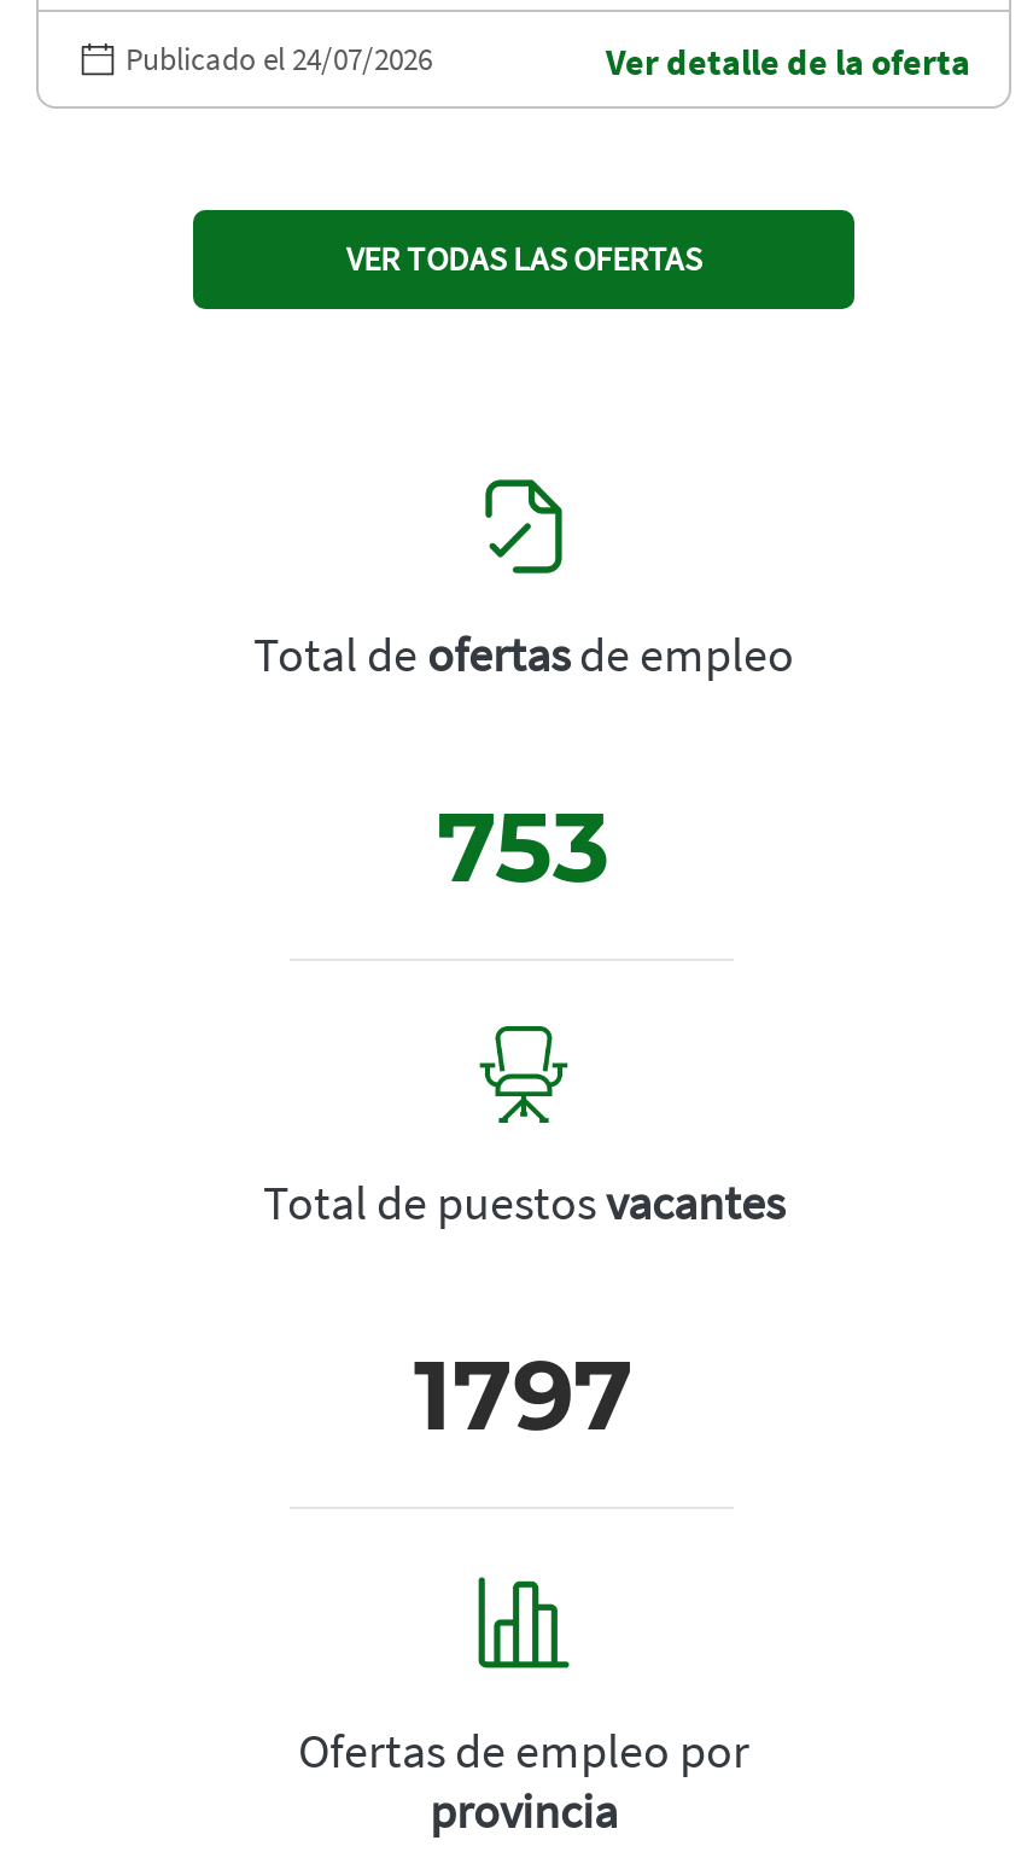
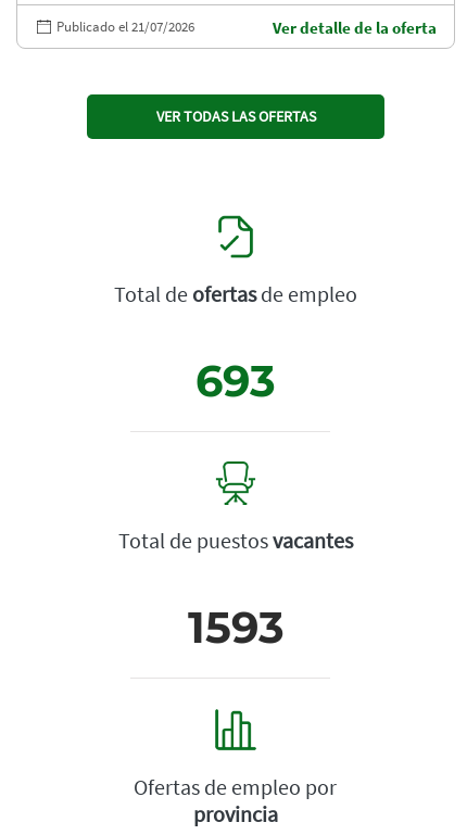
- Publicado el 24/07/2026
+ Publicado el 21/07/2026

- 753
+ 693

- 1797
+ 1593
